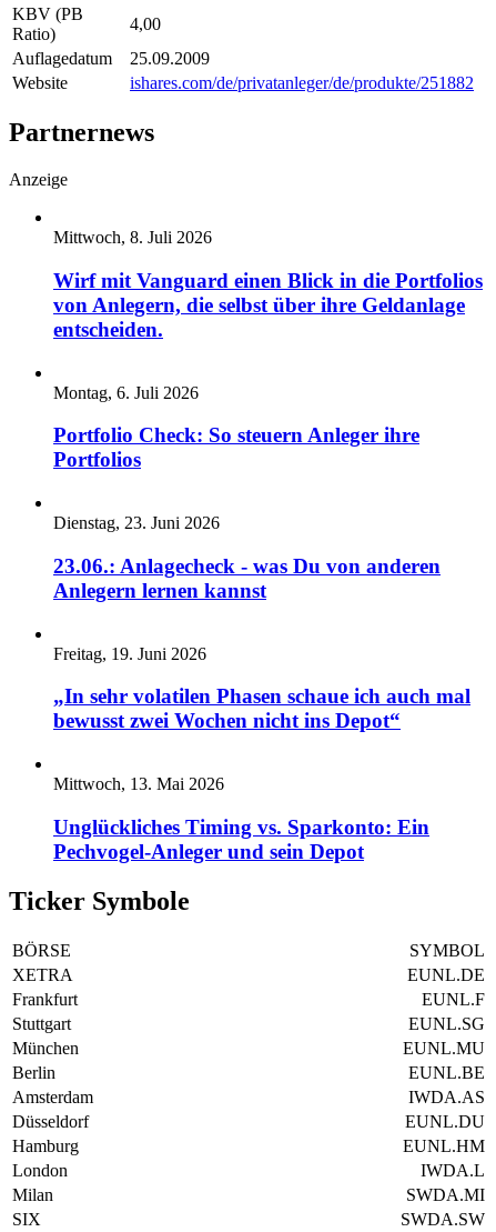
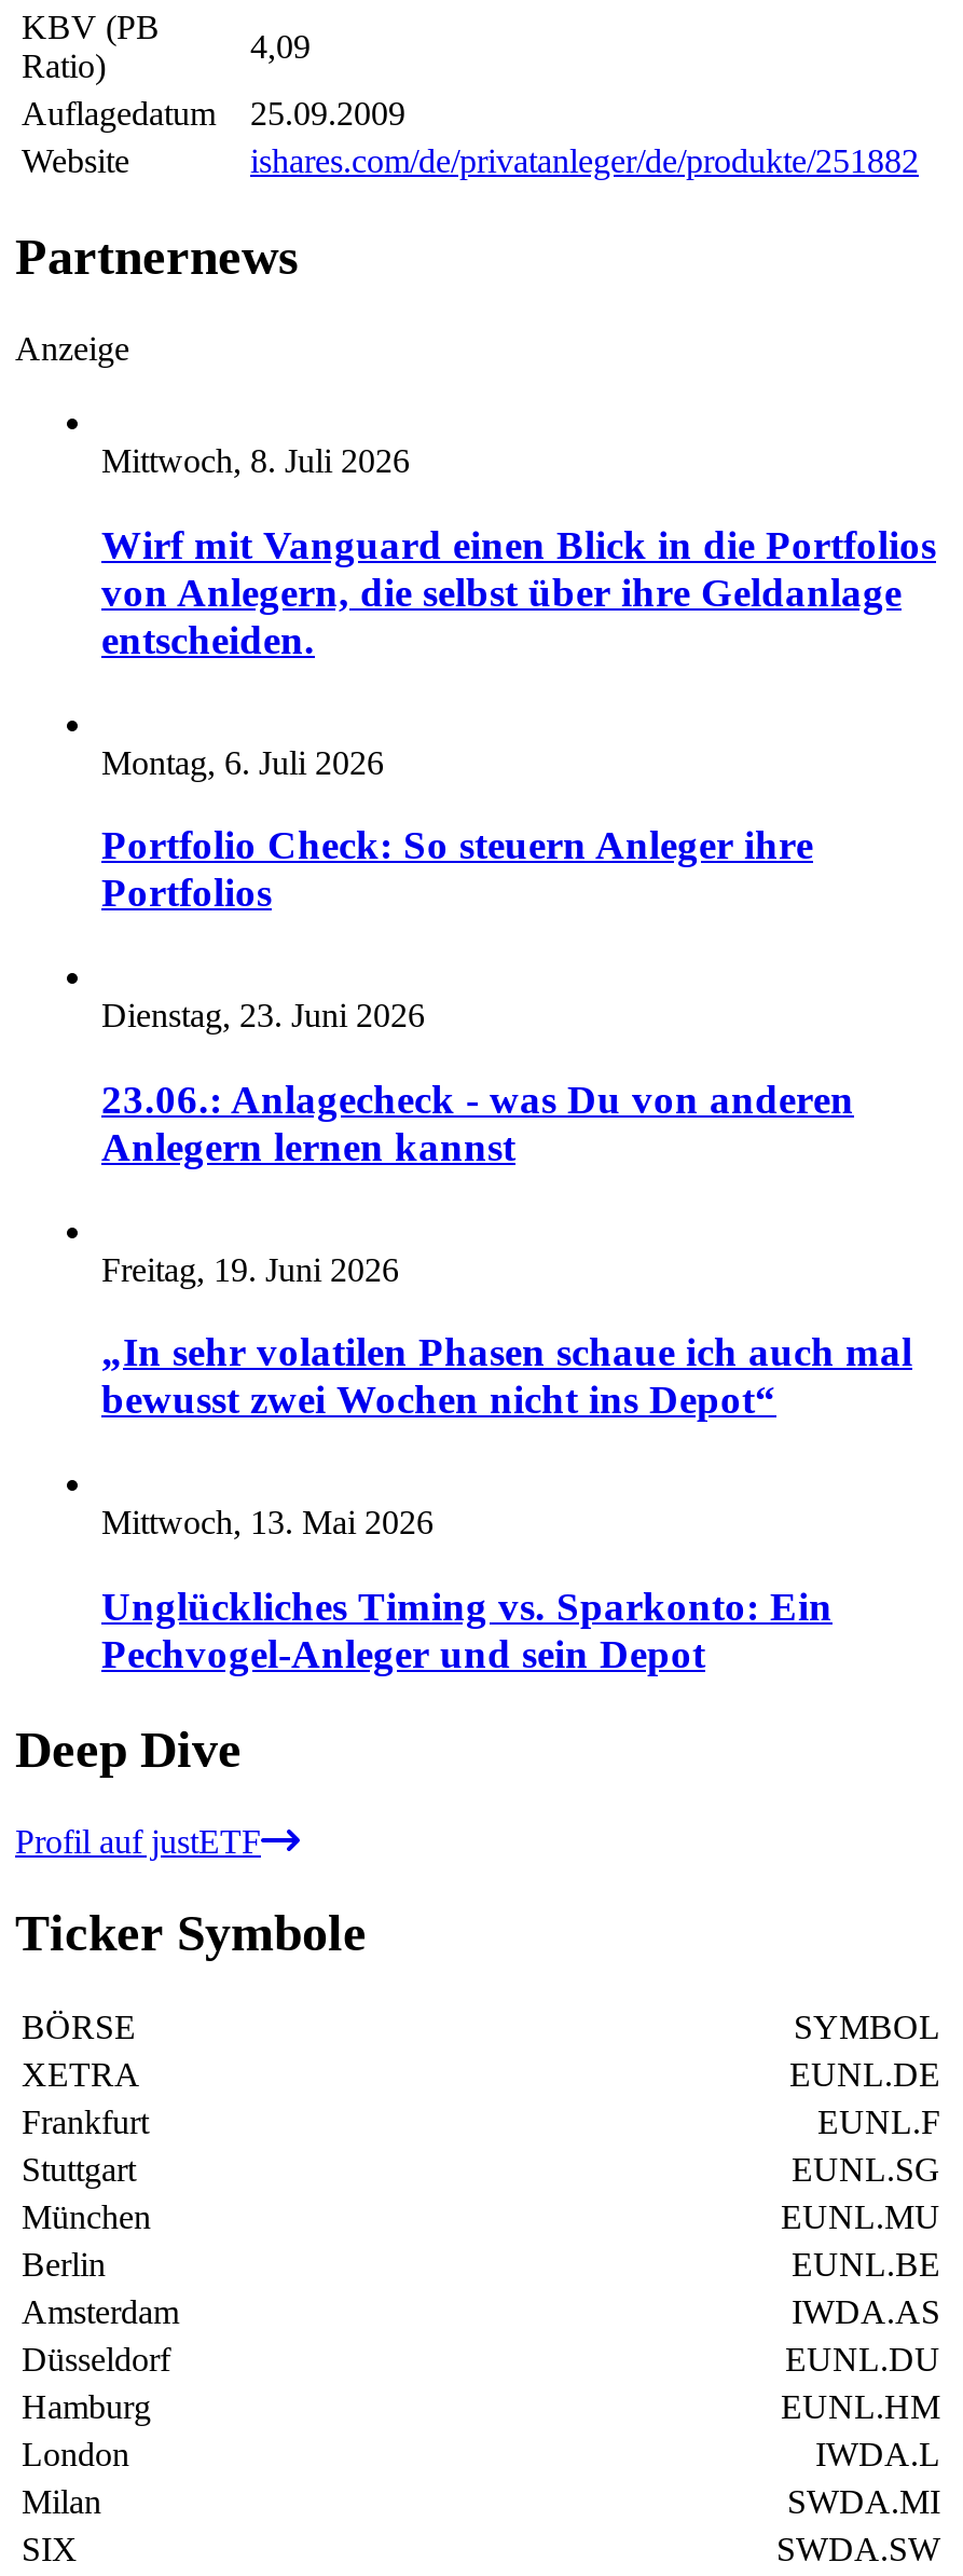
- 4,00
+ 4,09

+ Deep Dive
+ Profil auf justETF
